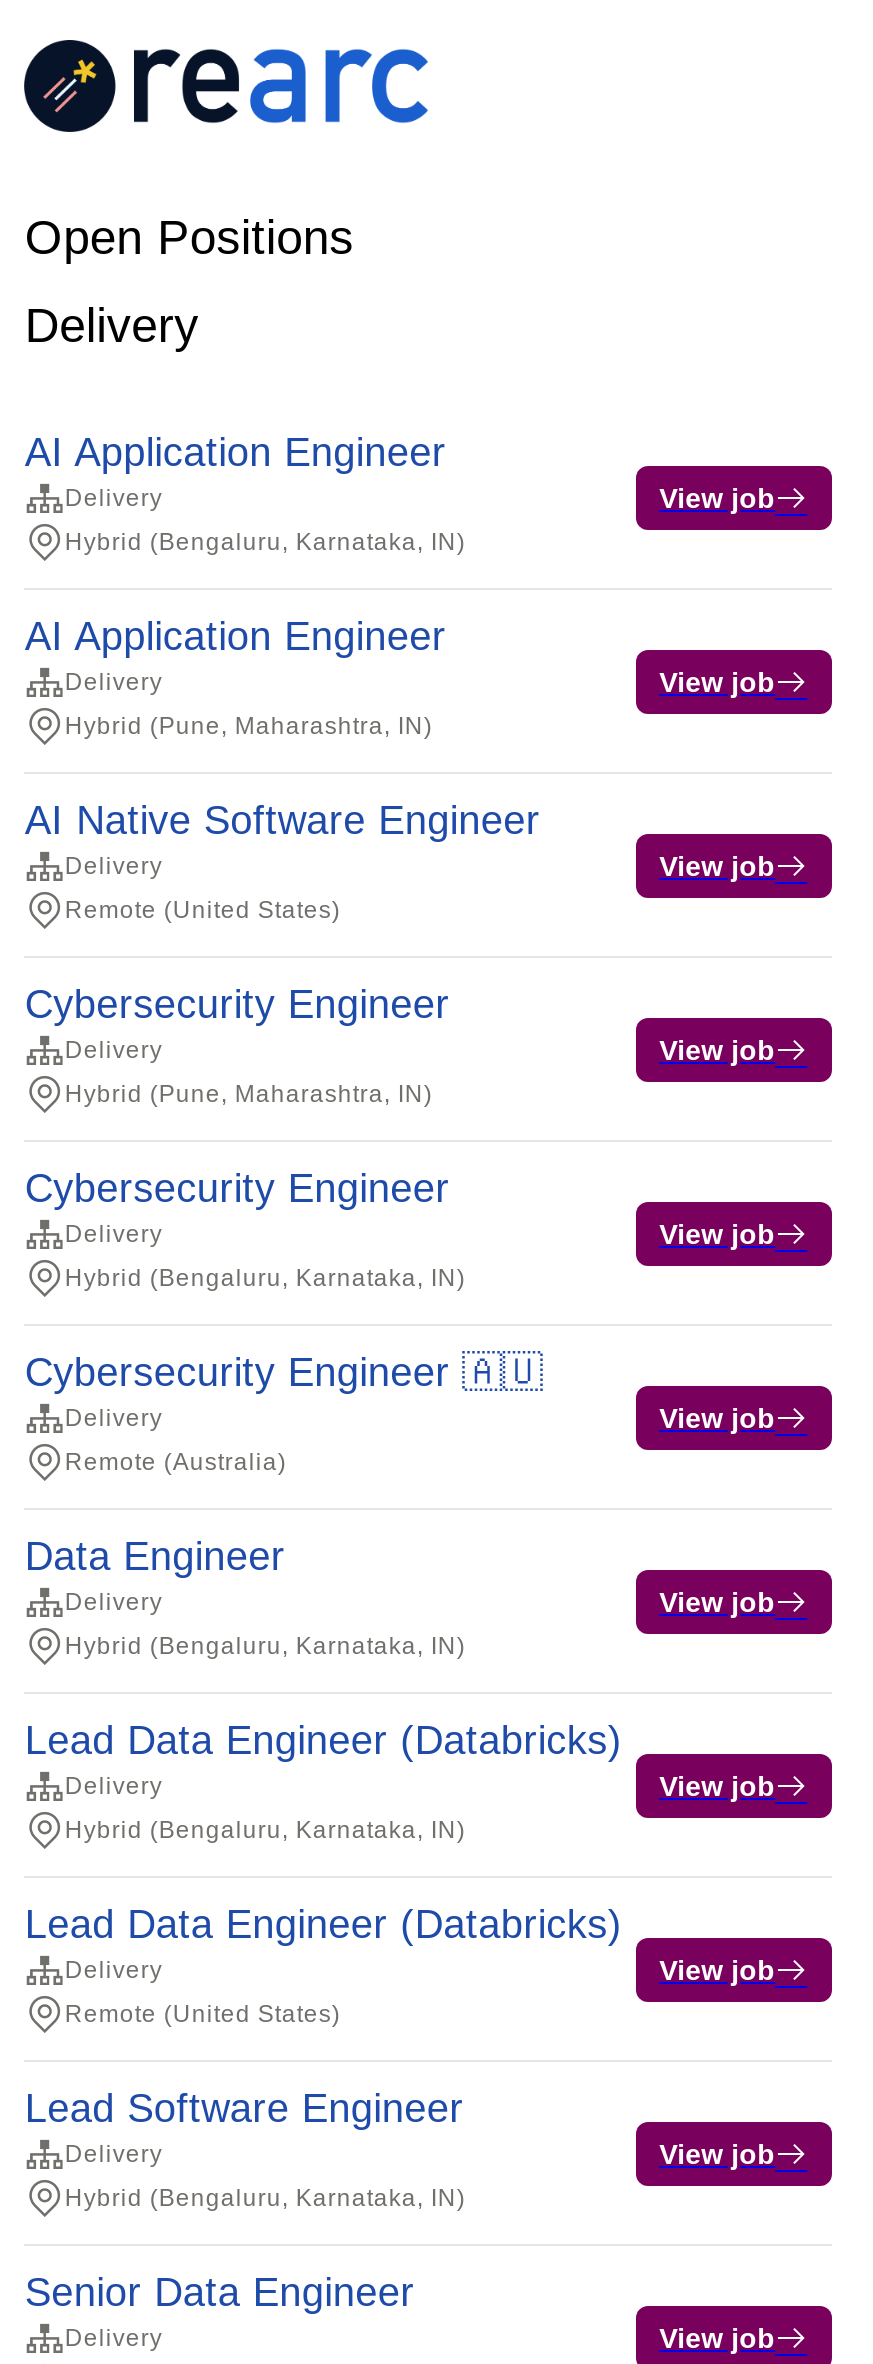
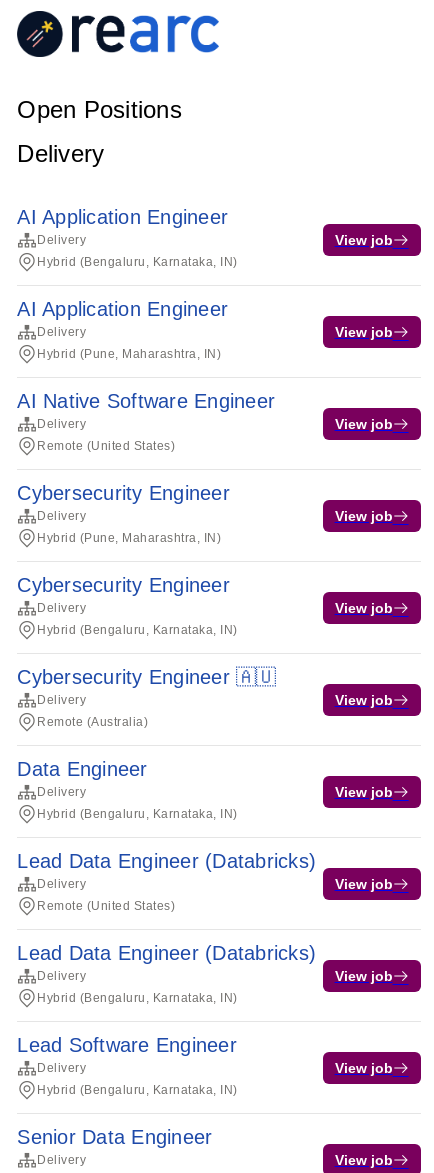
- Hybrid (Bengaluru, Karnataka, IN)
+ Remote (United States)

- Remote (United States)
+ Hybrid (Bengaluru, Karnataka, IN)
